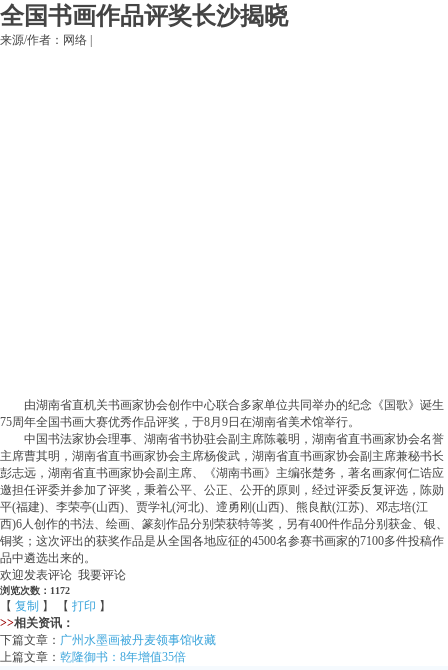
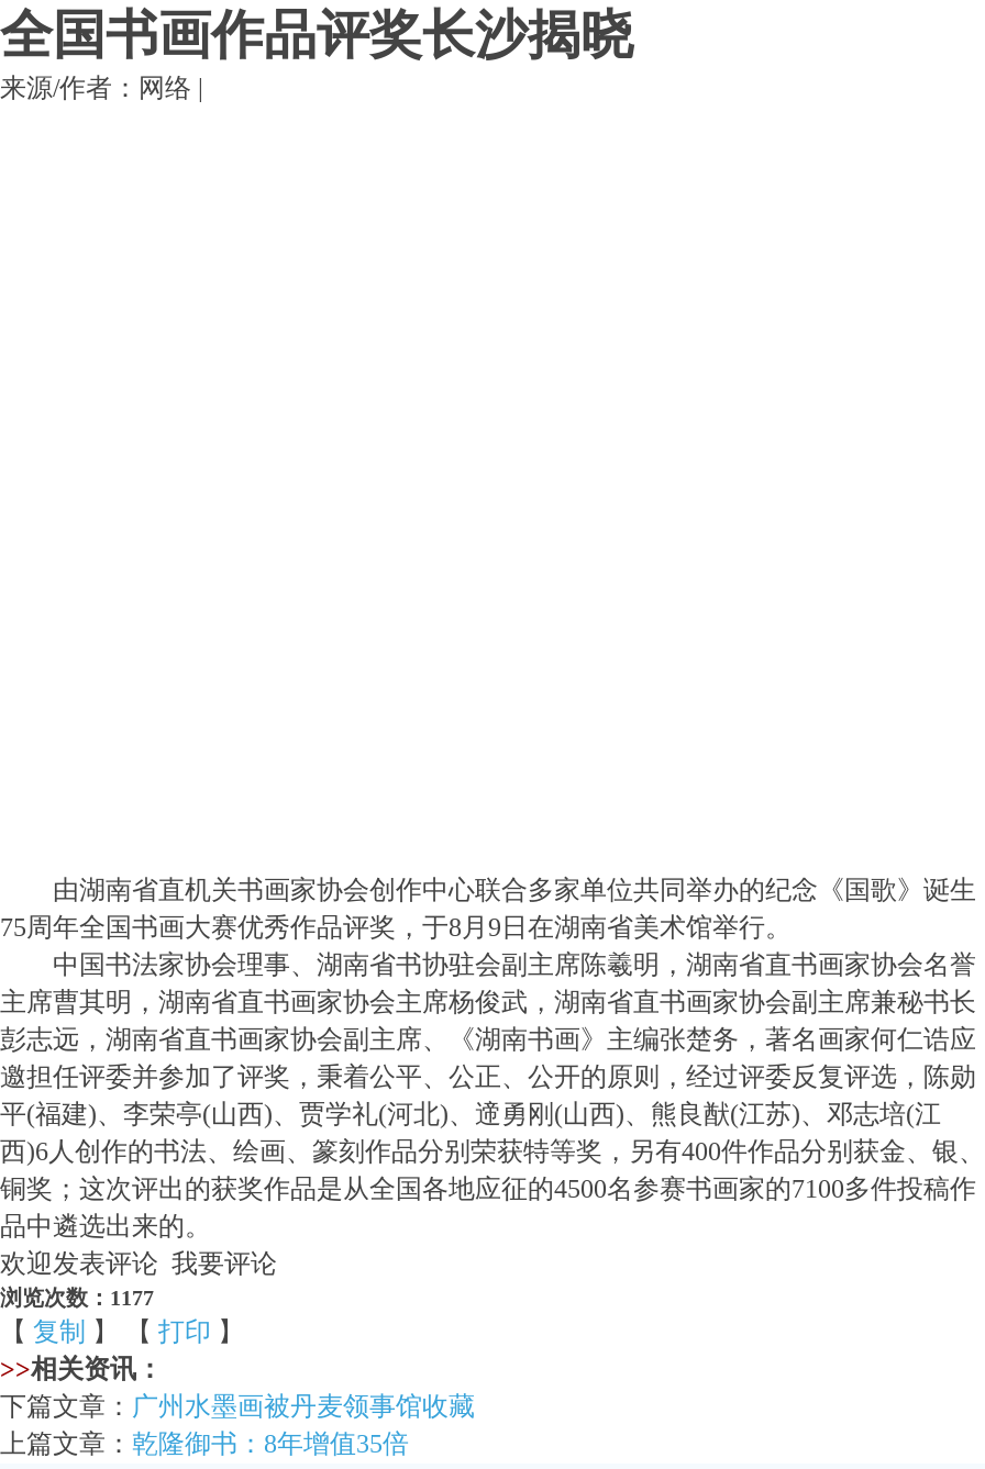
- 浏览次数：1172
+ 浏览次数：1177
